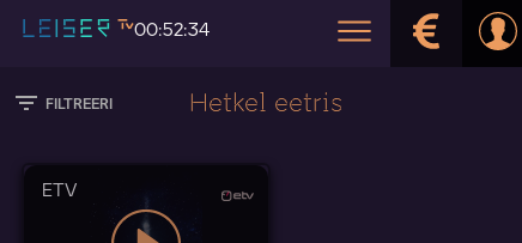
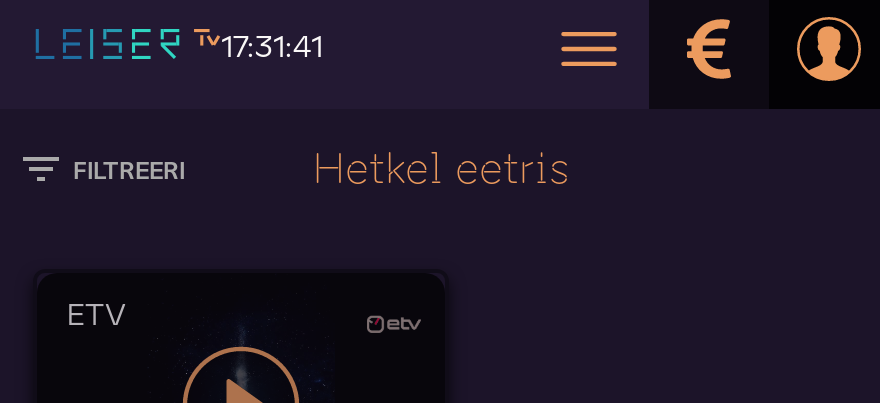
- 00:52:34
+ 17:31:41
